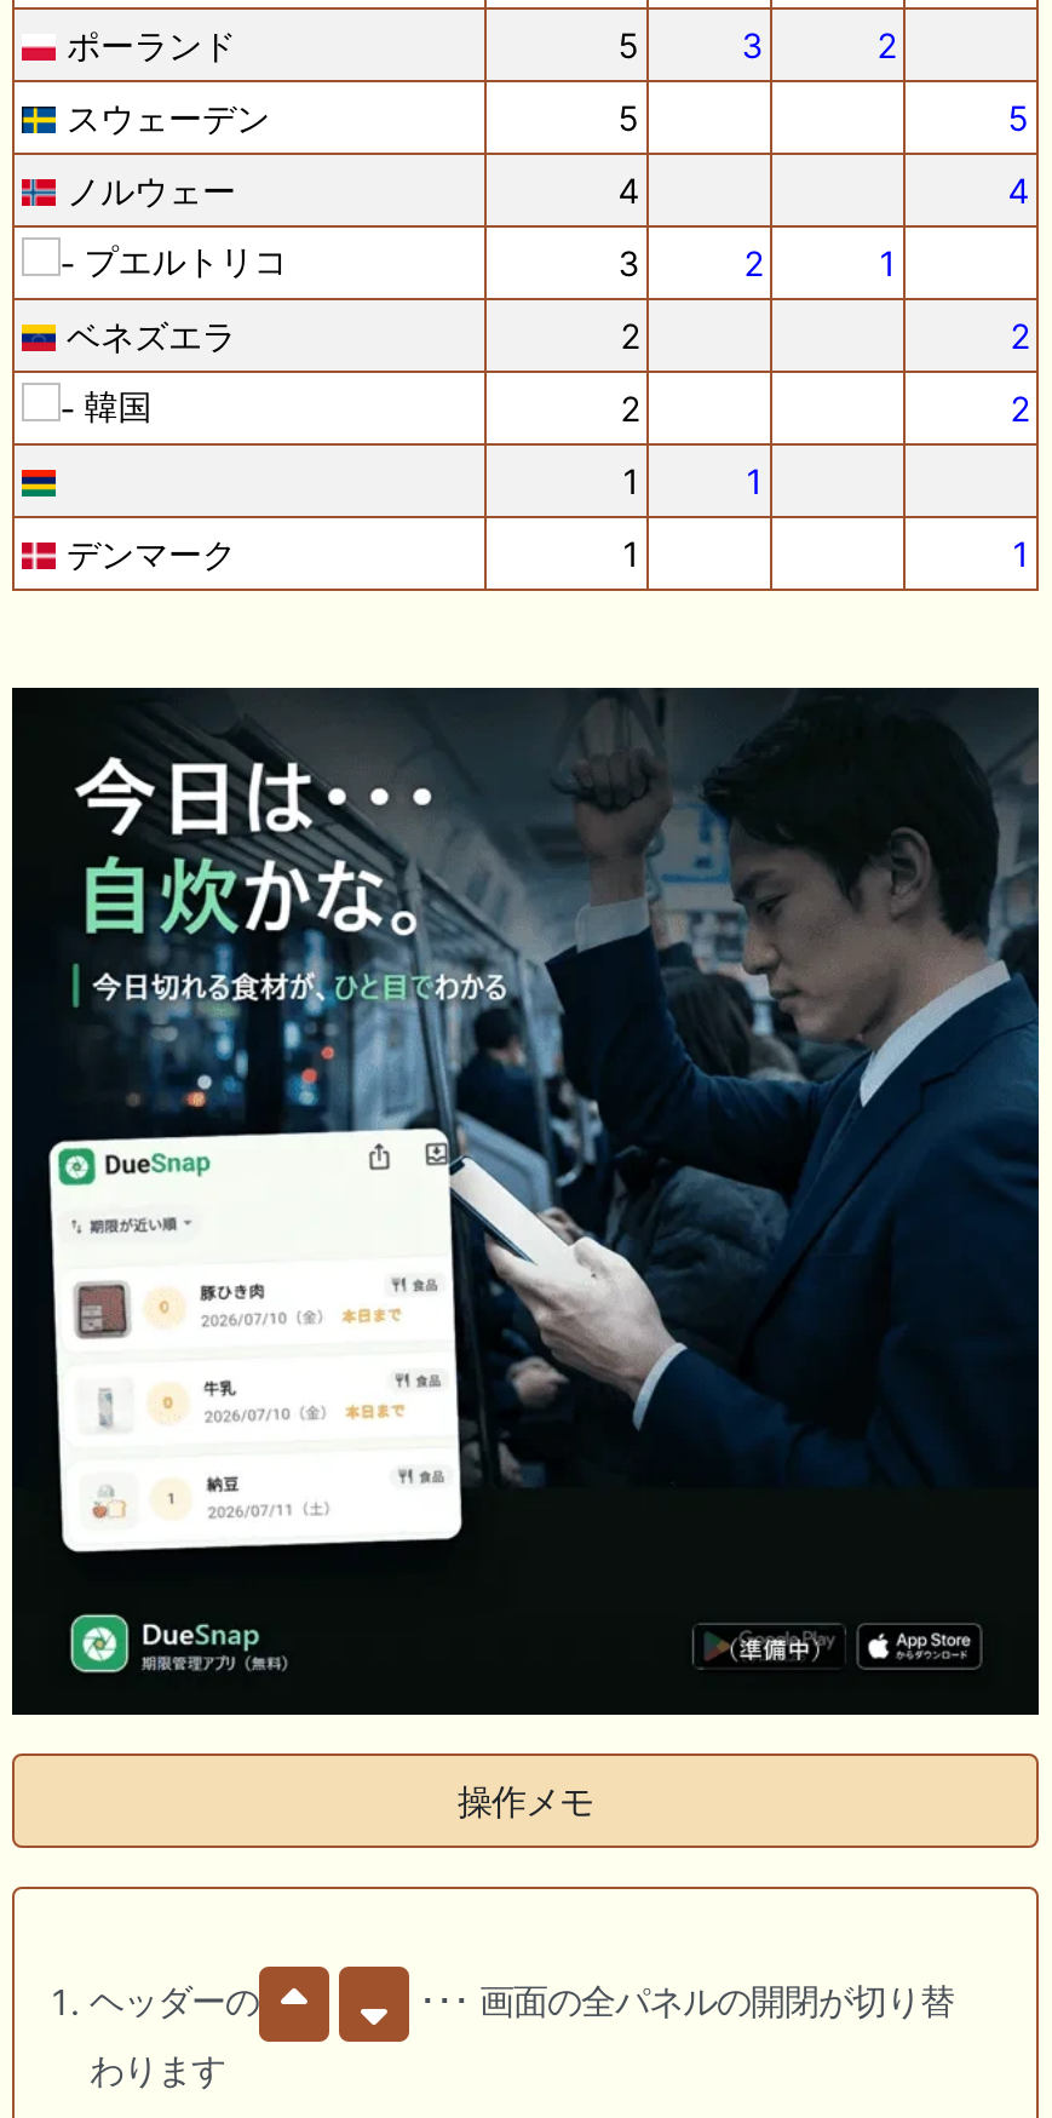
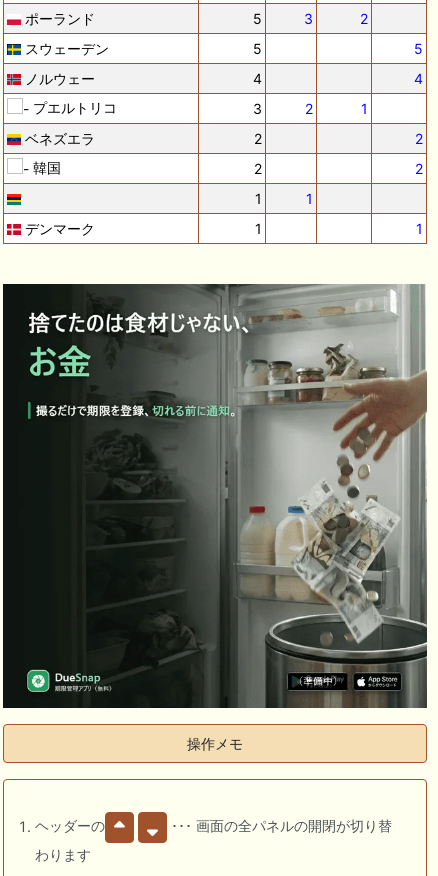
- [image]
+ [image]
